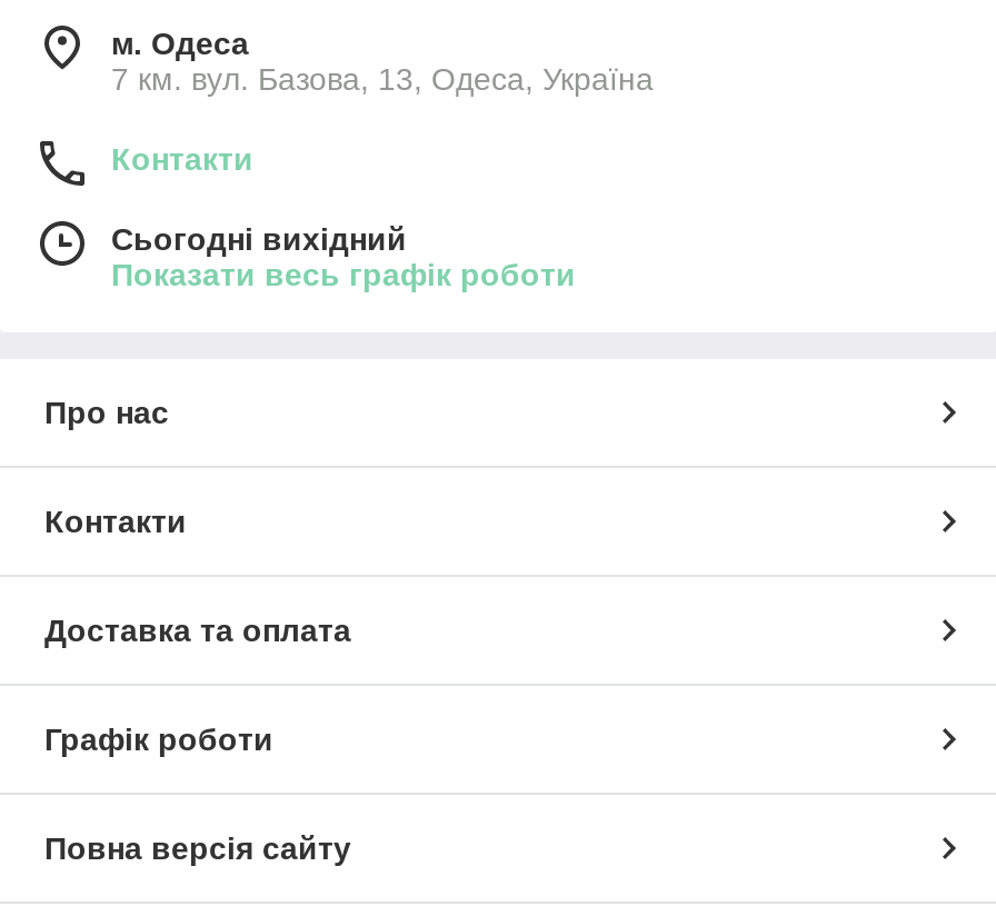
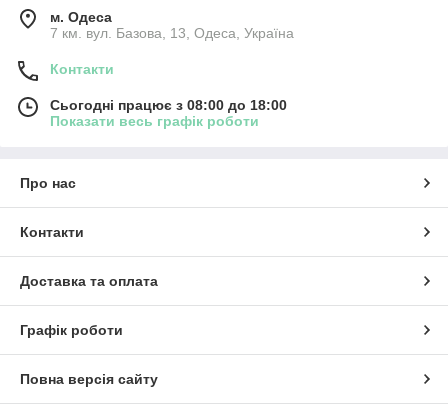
- Сьогодні вихідний
+ Сьогодні працює з 08:00 до 18:00
